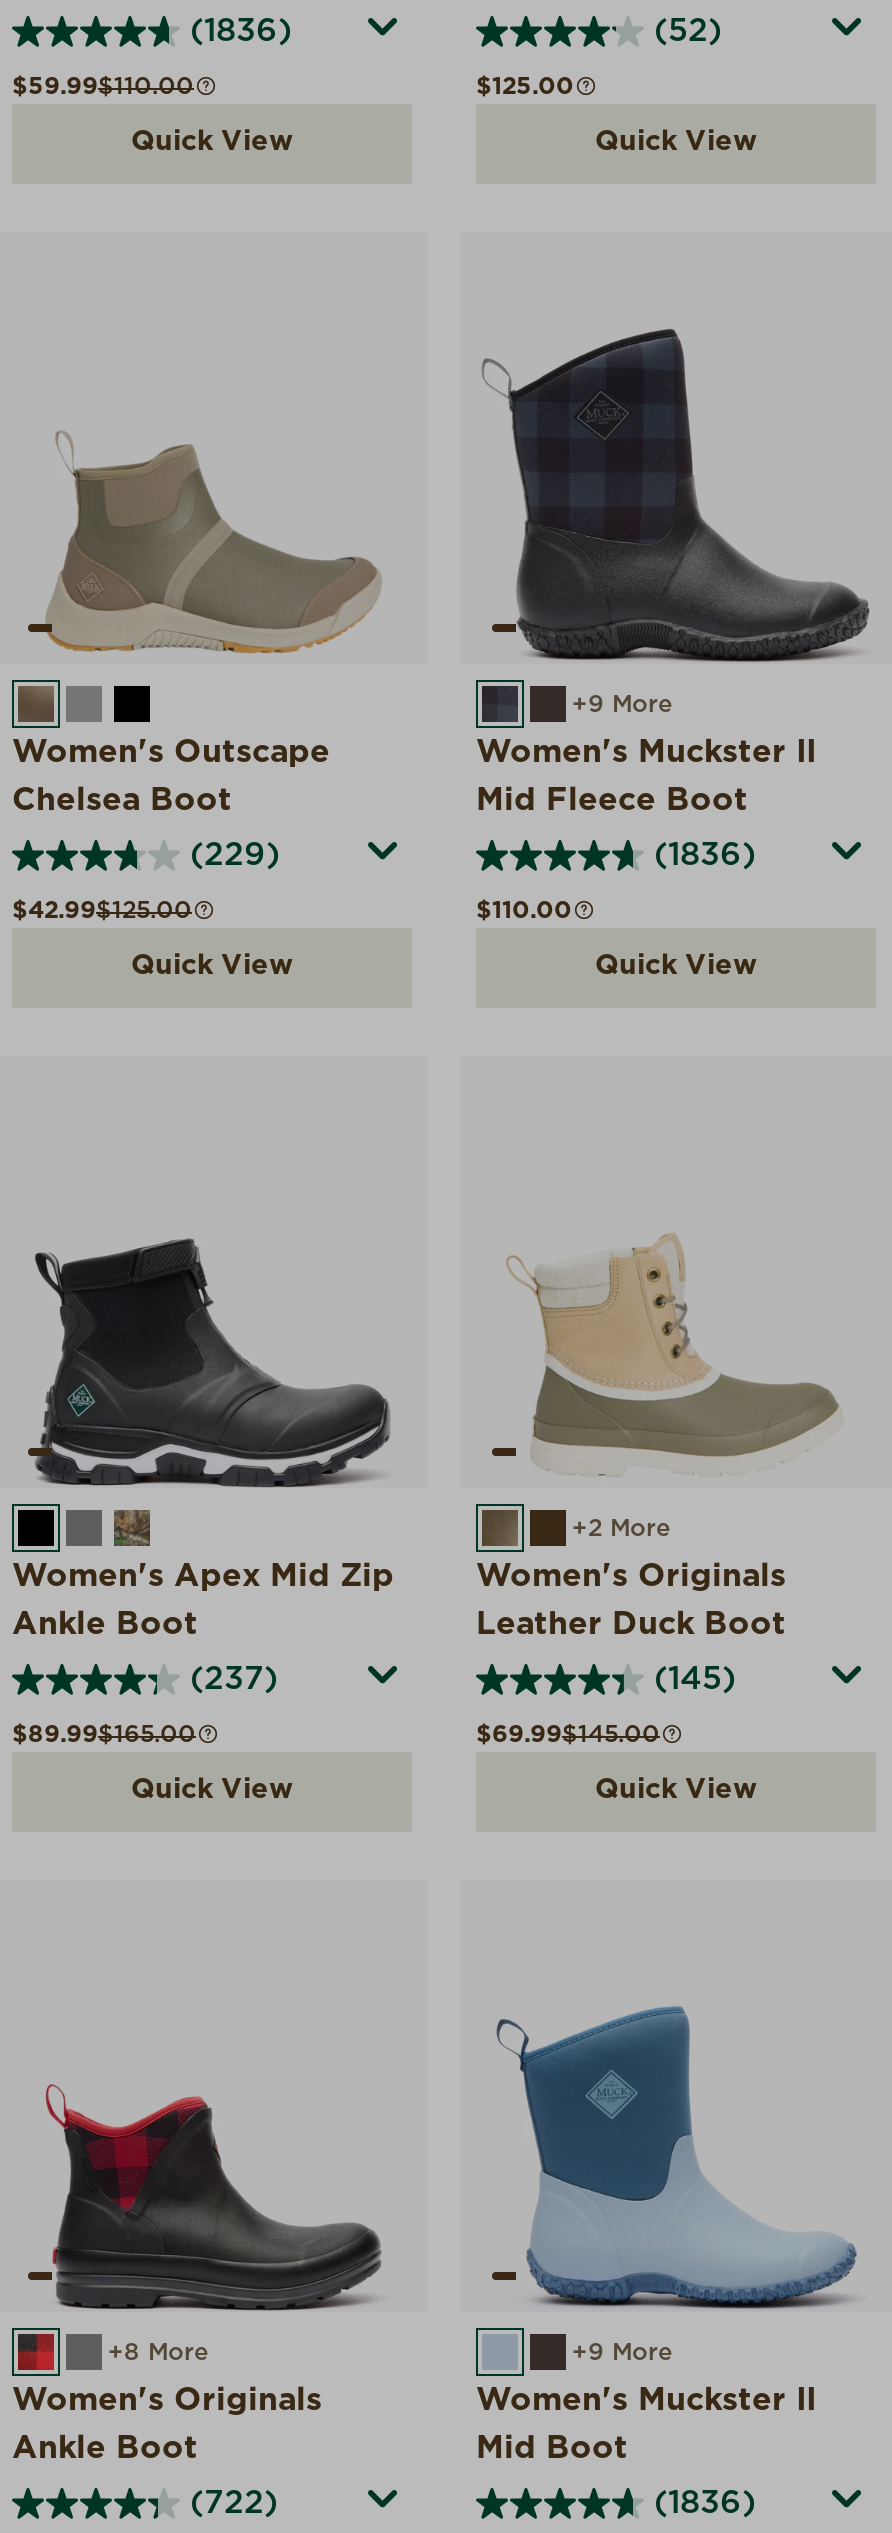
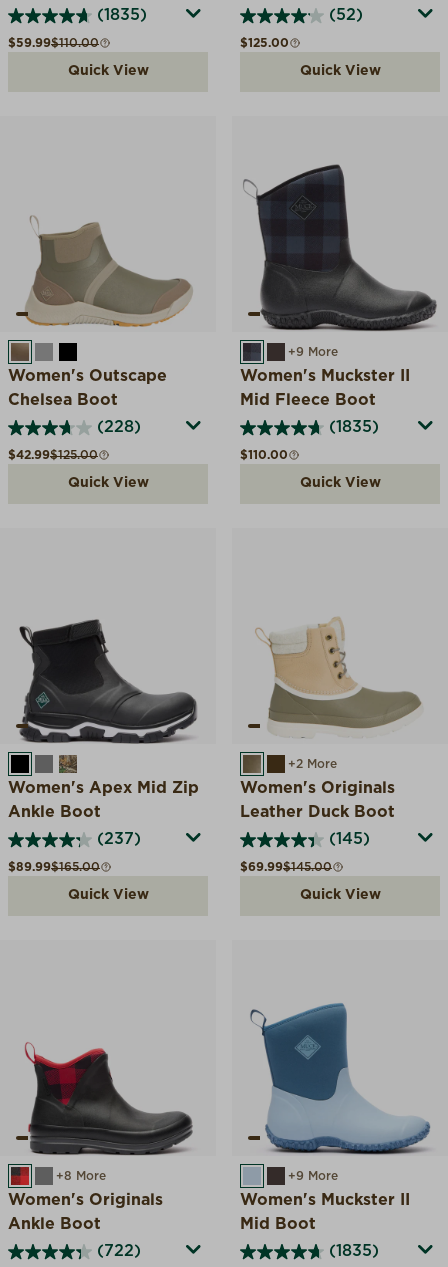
- (1836)
+ (1835)

- (229)
+ (228)

- (1836)
+ (1835)

- (1836)
+ (1835)
